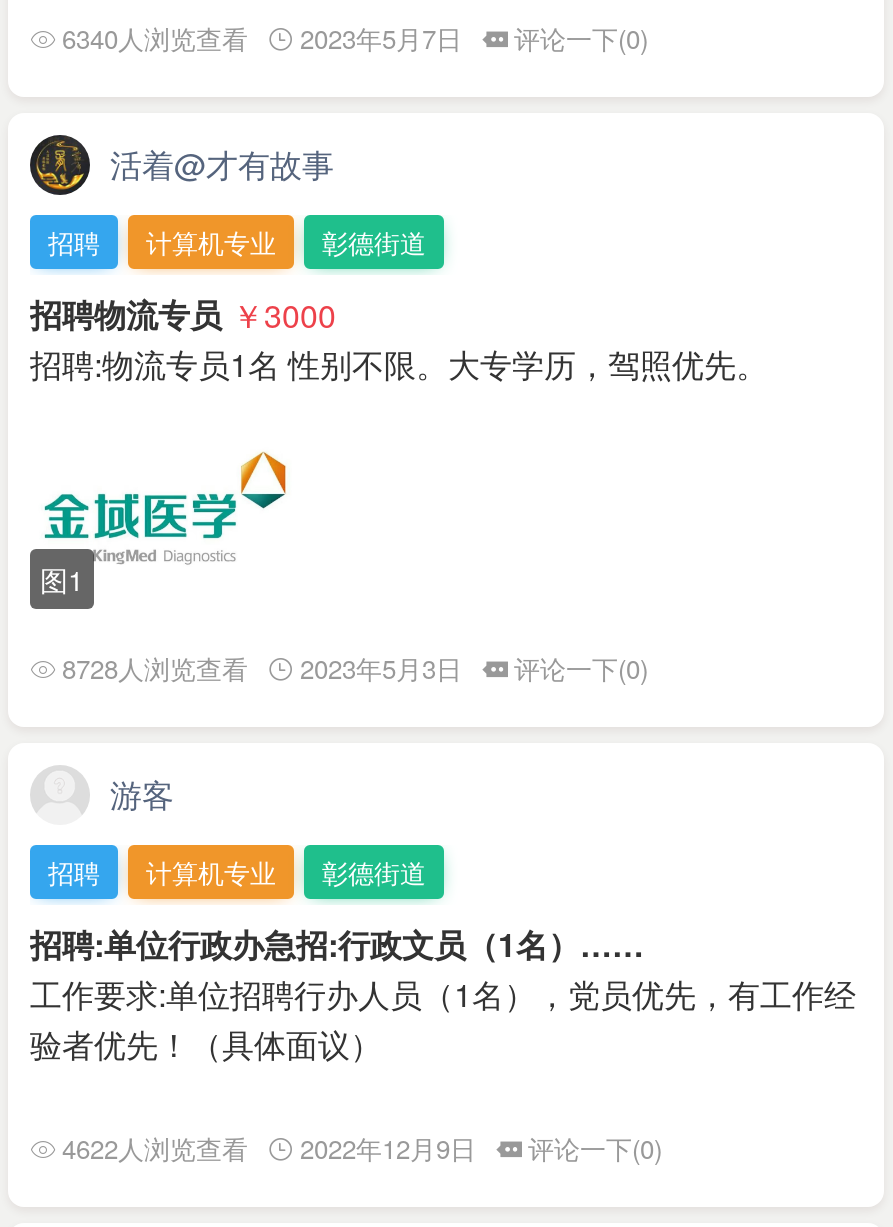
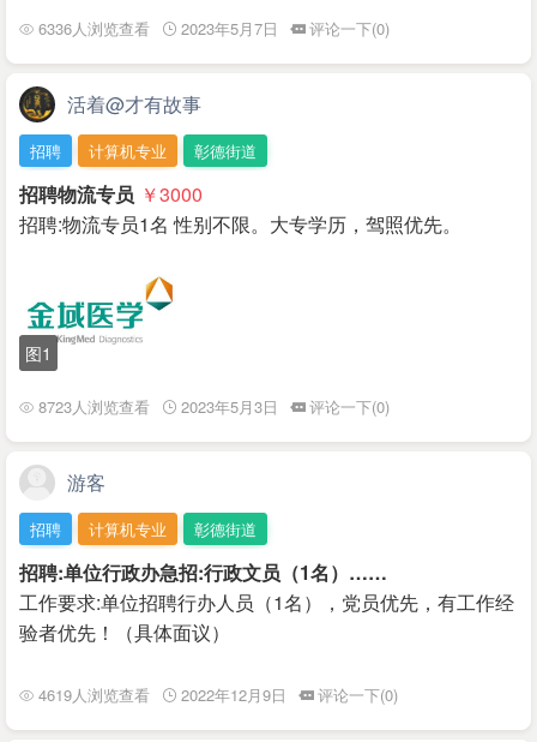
- 6340人浏览查看 2023年5月7日 评论一下(0)
+ 6336人浏览查看 2023年5月7日 评论一下(0)

- 8728人浏览查看 2023年5月3日 评论一下(0)
+ 8723人浏览查看 2023年5月3日 评论一下(0)

- 4622人浏览查看 2022年12月9日 评论一下(0)
+ 4619人浏览查看 2022年12月9日 评论一下(0)
